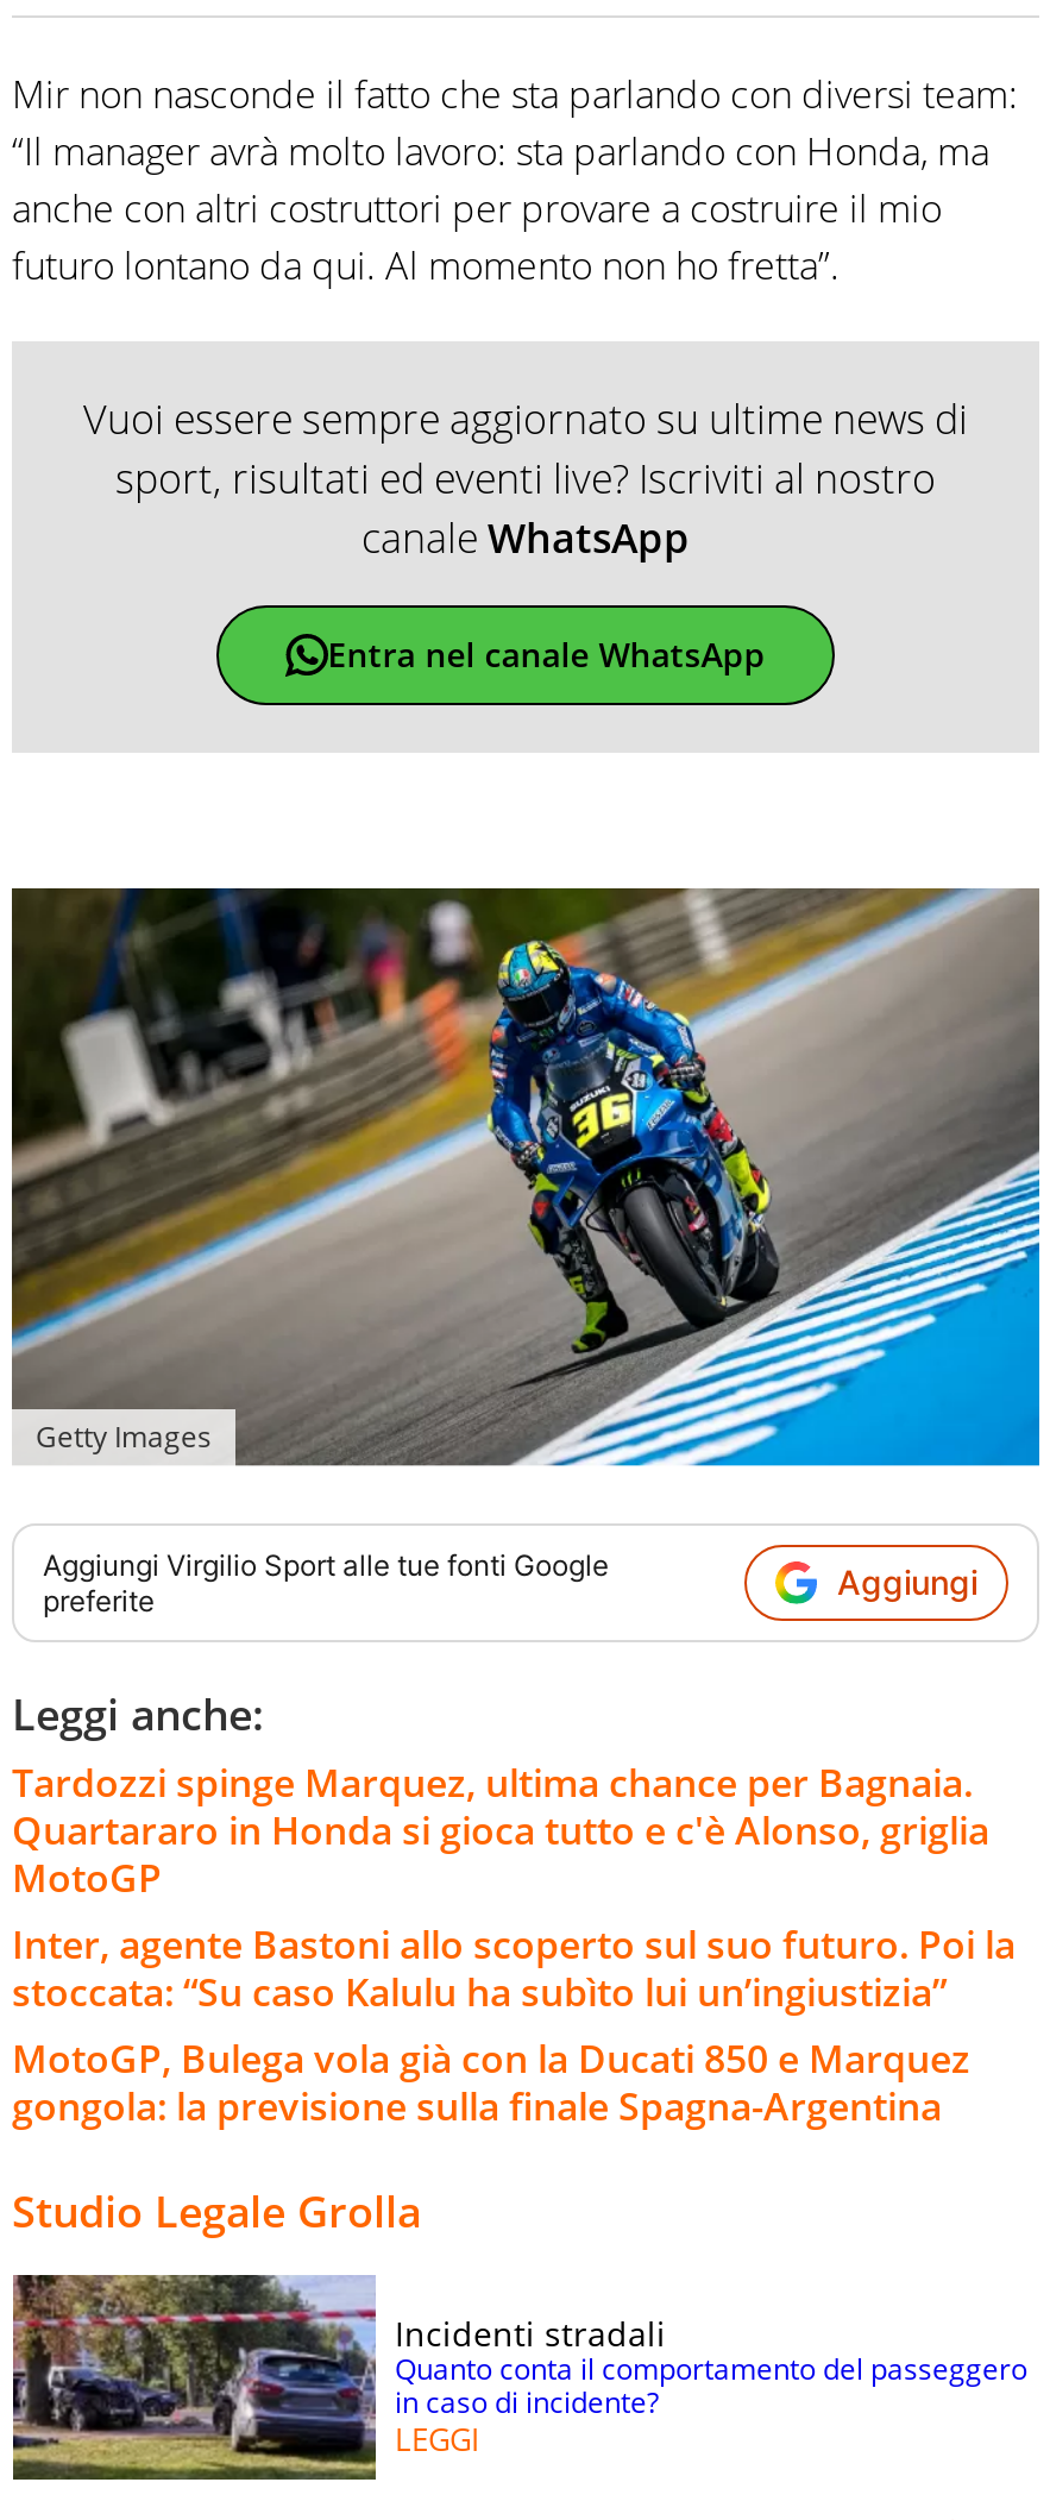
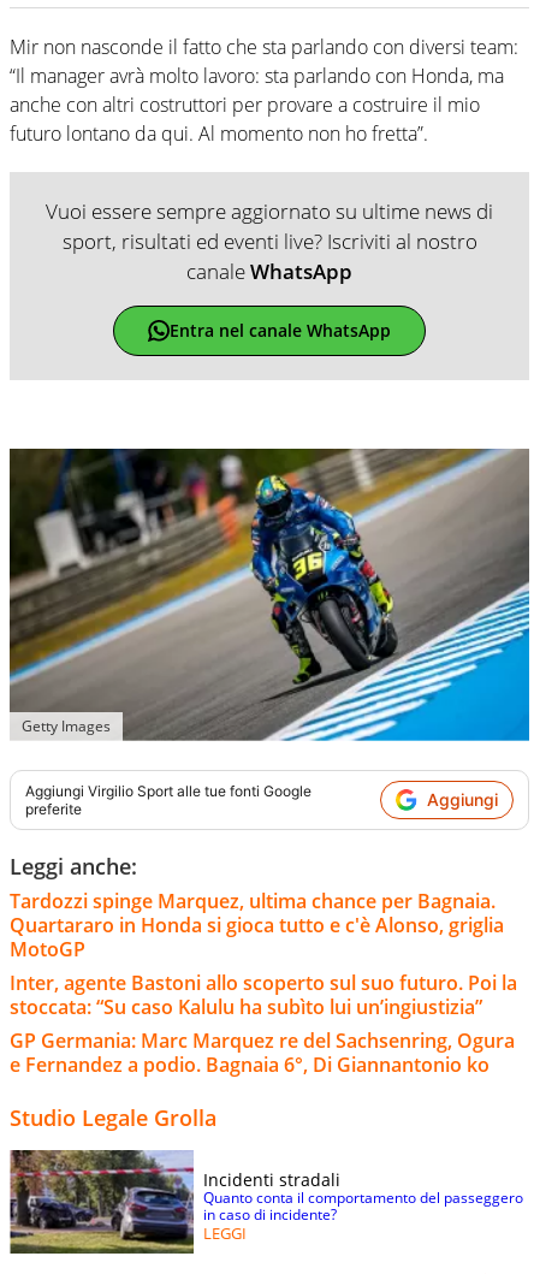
- MotoGP, Bulega vola già con la Ducati 850 e Marquez
- gongola: la previsione sulla finale Spagna-Argentina
+ GP Germania: Marc Marquez re del Sachsenring, Ogura
+ e Fernandez a podio. Bagnaia 6°, Di Giannantonio ko
